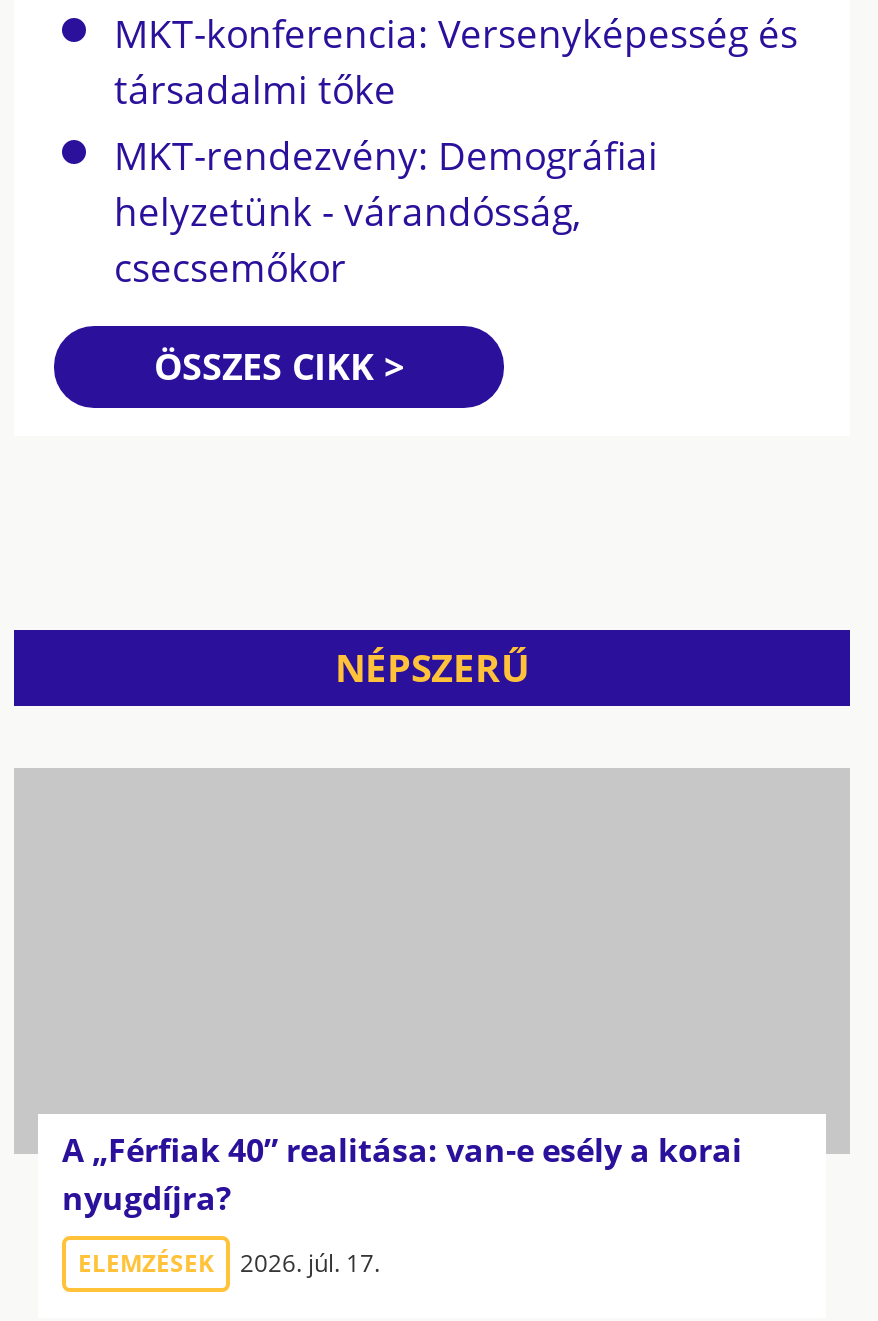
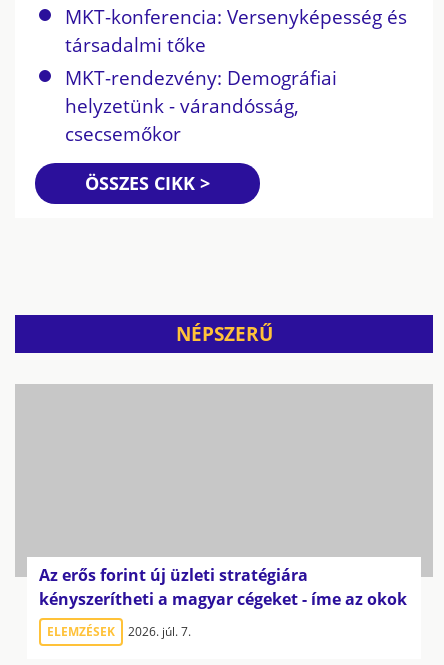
- A „Férfiak 40” realitása: van-e esély a korai
- nyugdíjra?
+ Az erős forint új üzleti stratégiára
+ kényszerítheti a magyar cégeket - íme az okok

- ELEMZÉSEK 2026. júl. 17.
+ ELEMZÉSEK 2026. júl. 7.
